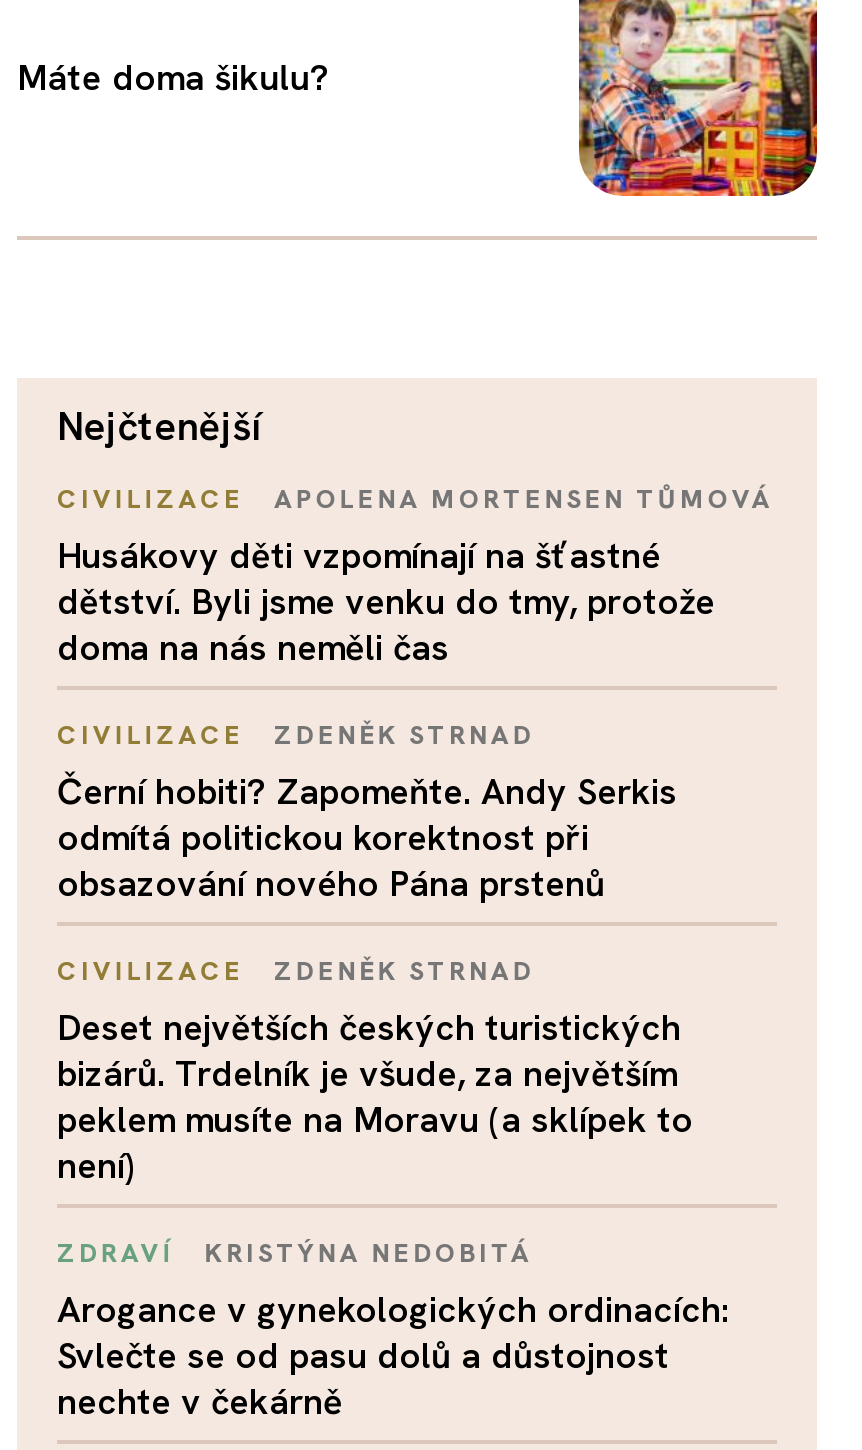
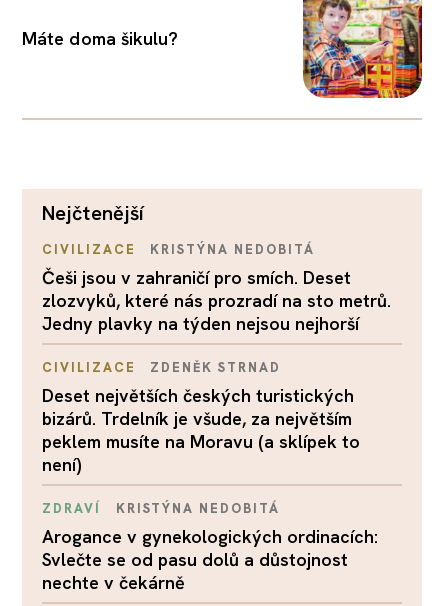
- APOLENA MORTENSEN TŮMOVÁ
- Husákovy děti vzpomínají na šťastné
- dětství. Byli jsme venku do tmy, protože
- doma na nás neměli čas
- CIVILIZACE
- ZDENĚK STRNAD
- Černí hobiti? Zapomeňte. Andy Serkis
- odmítá politickou korektnost při
- obsazování nového Pána prstenů
+ KRISTÝNA NEDOBITÁ
+ Češi jsou v zahraničí pro smích. Deset
+ zlozvyků, které nás prozradí na sto metrů.
+ Jedny plavky na týden nejsou nejhorší
